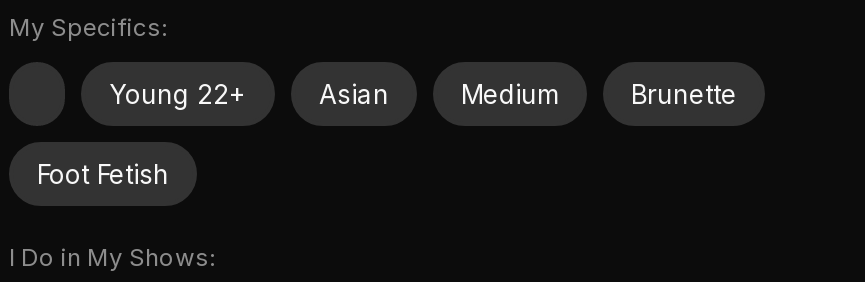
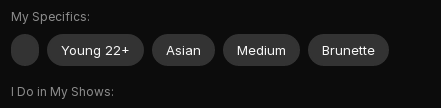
- Foot Fetish
